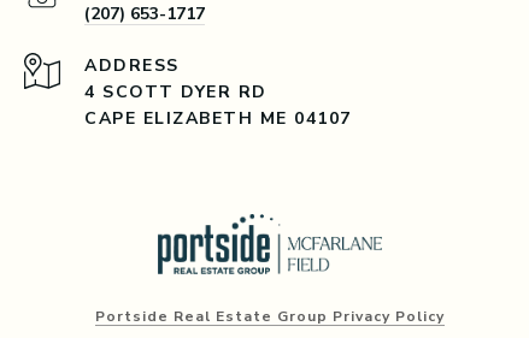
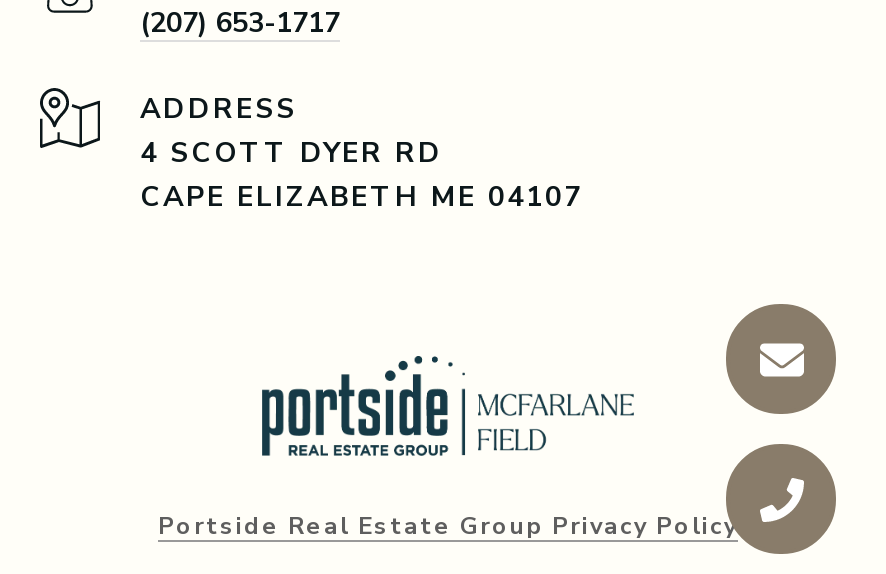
+ [image]

+ [image]
